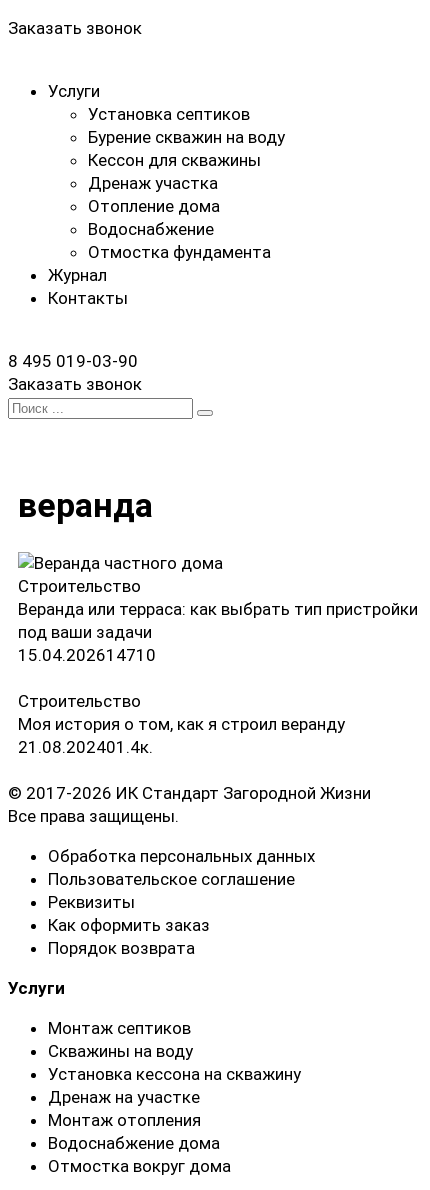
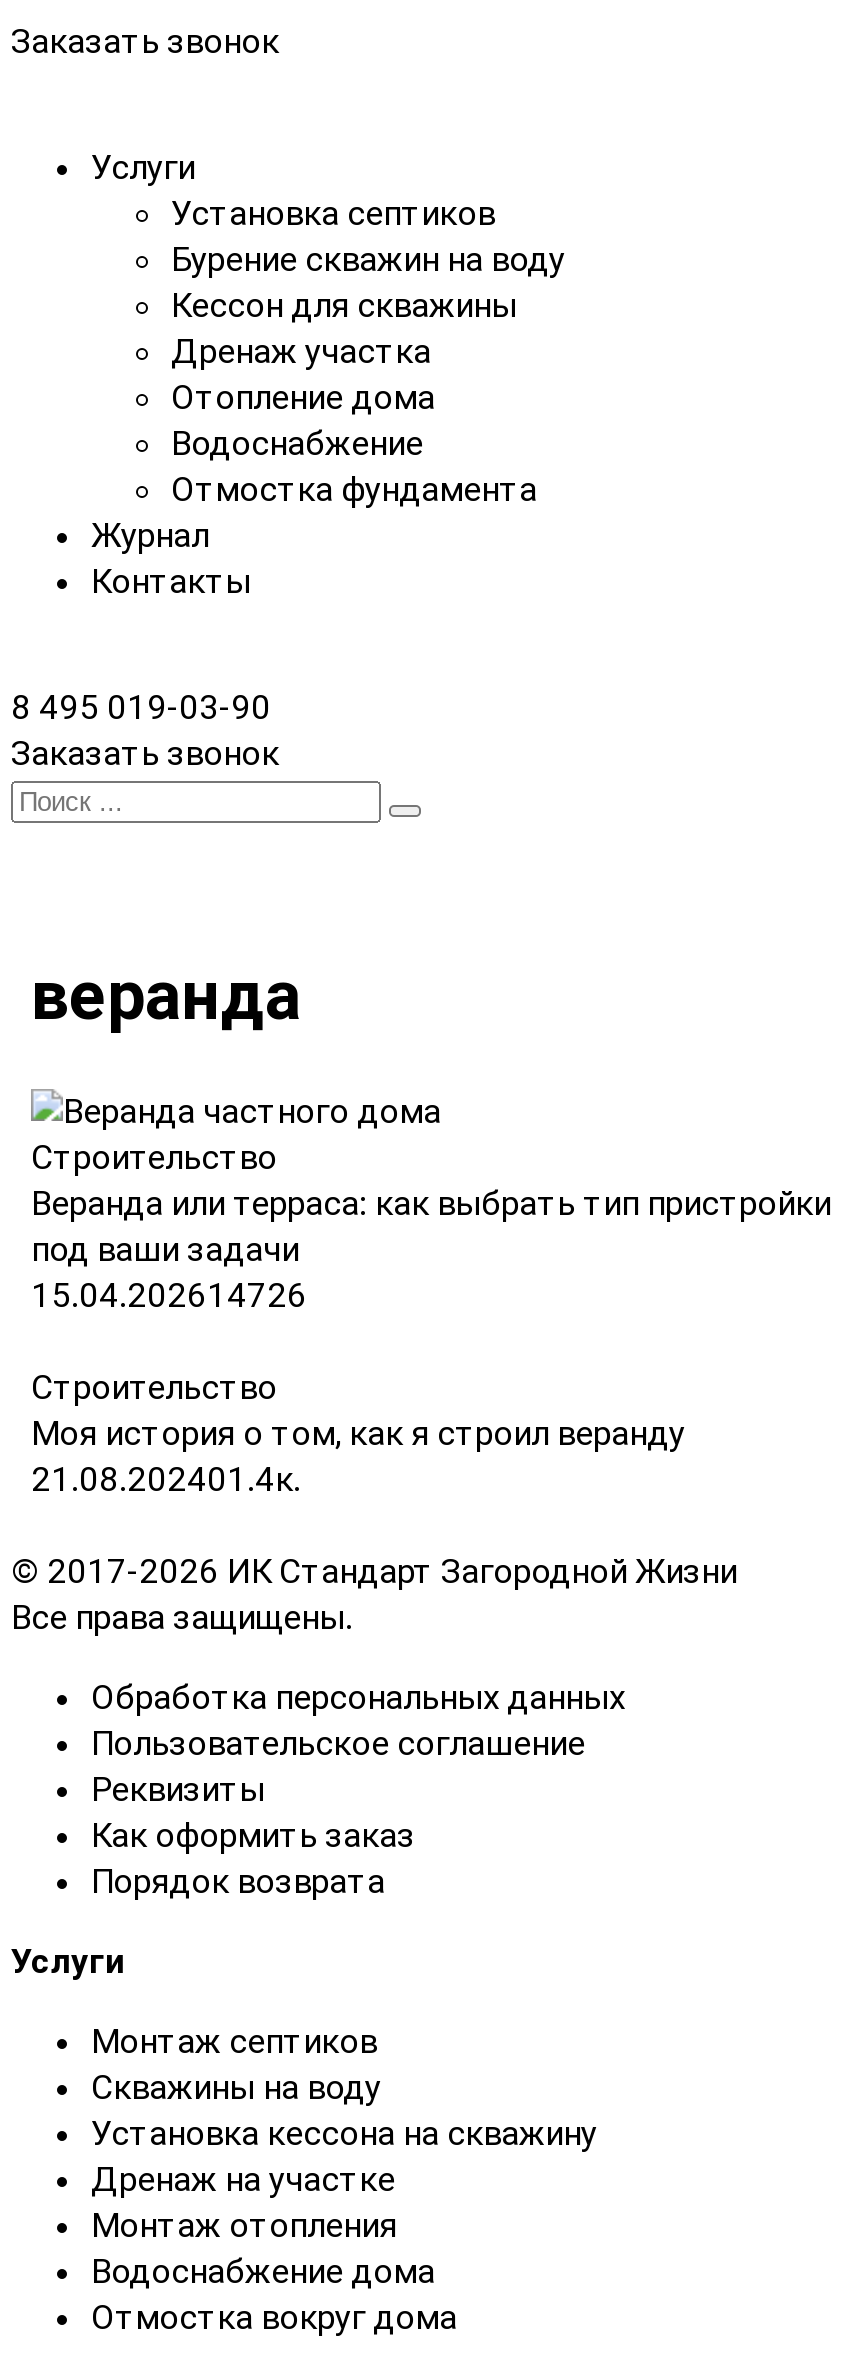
- 15.04.202614710
+ 15.04.202614726
